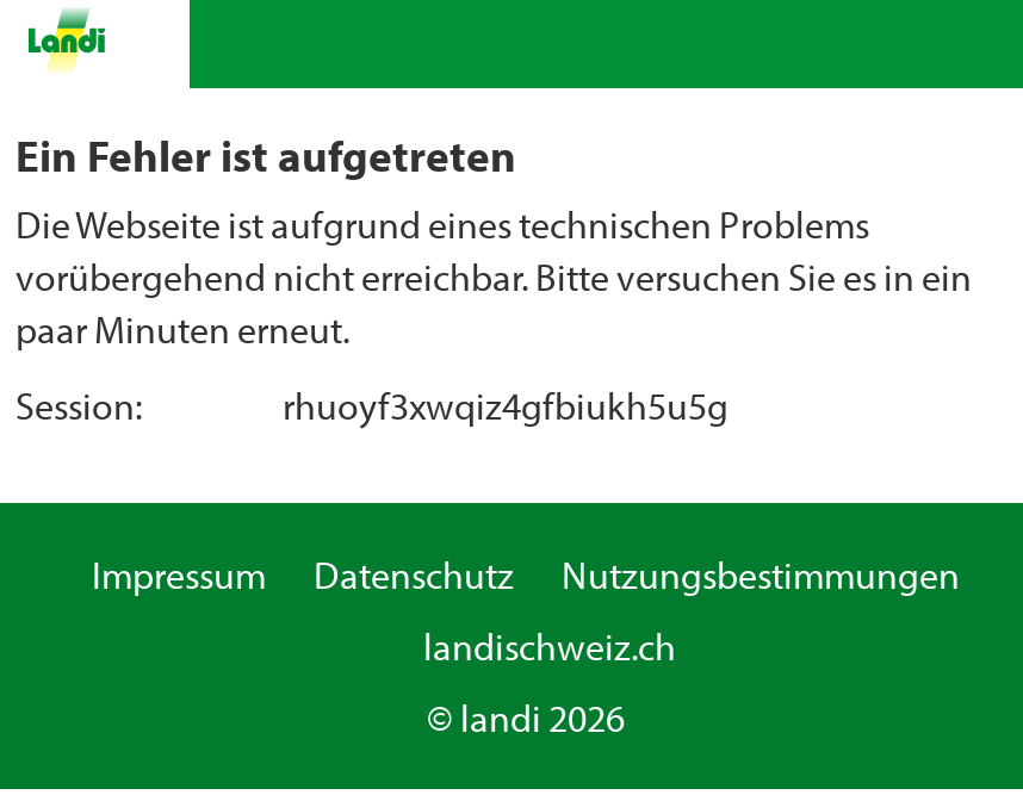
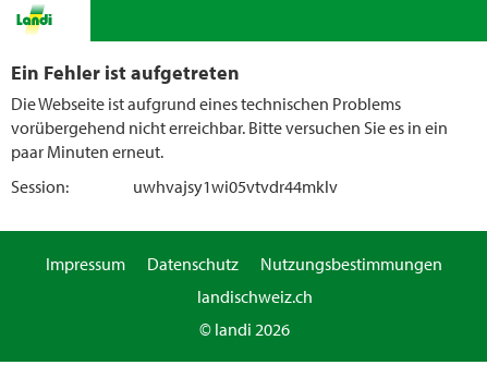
- rhuoyf3xwqiz4gfbiukh5u5g
+ uwhvajsy1wi05vtvdr44mklv
